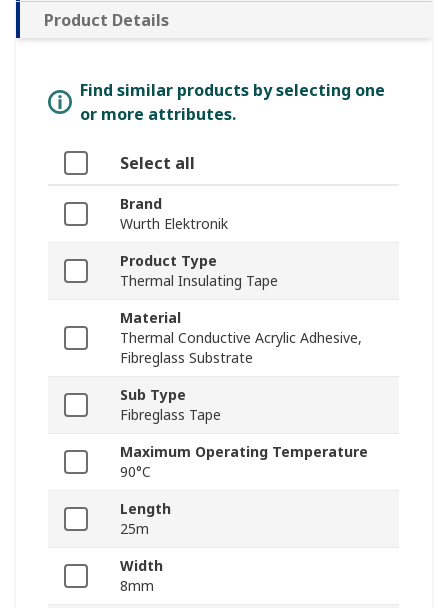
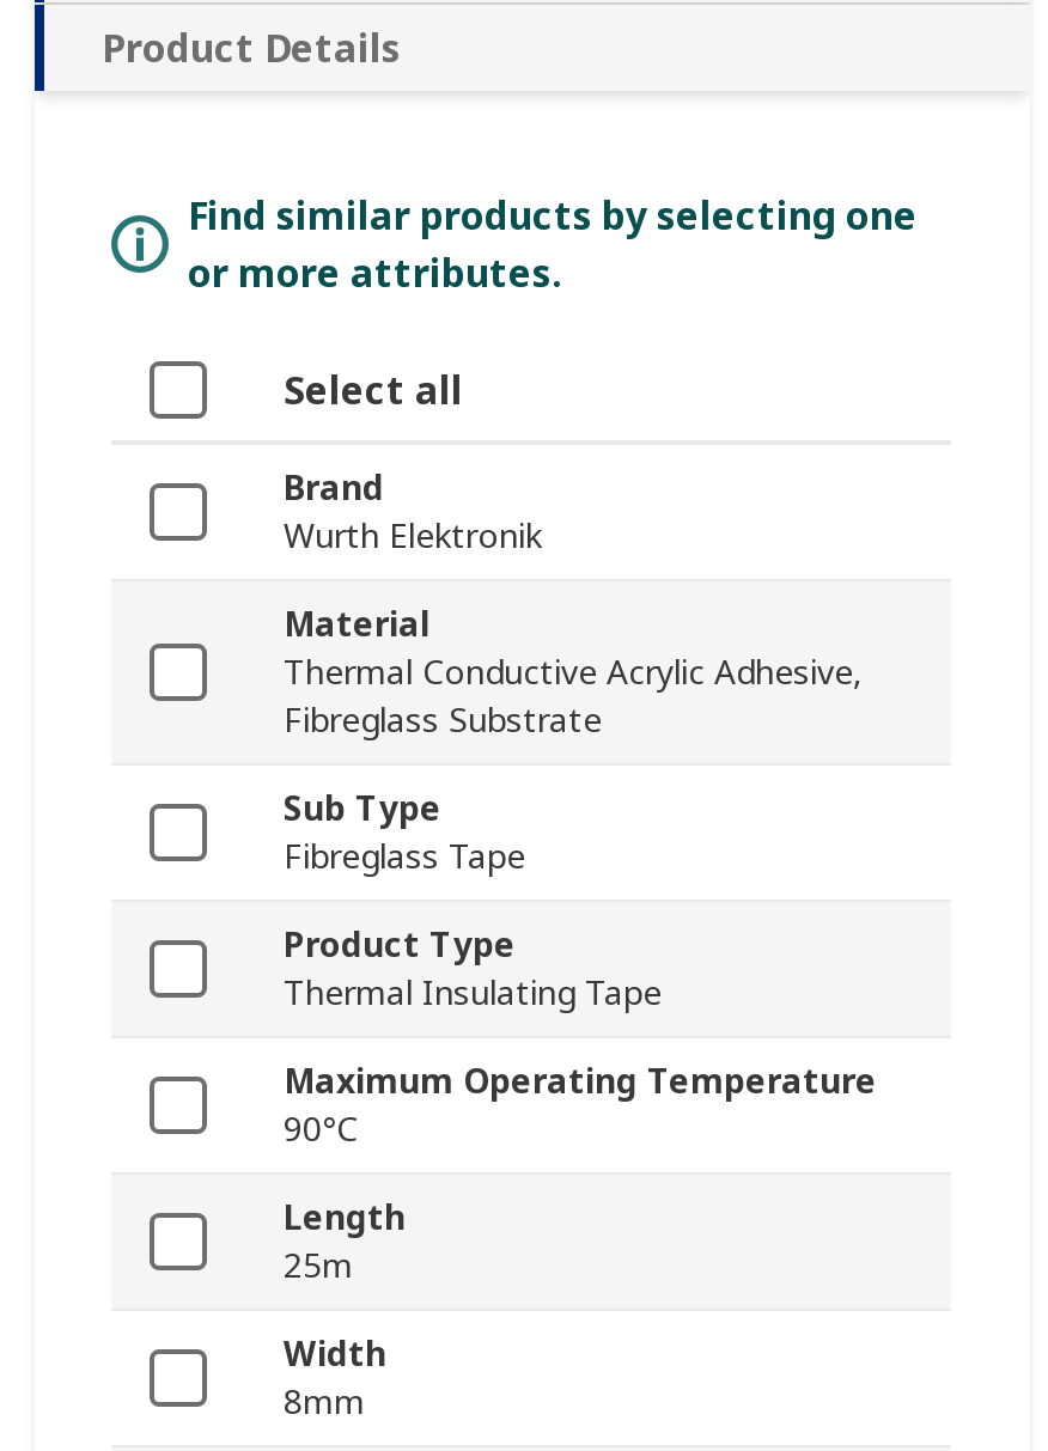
moved down: Product Type | Thermal Insulating Tape

moved up: Material | Thermal Conductive Acrylic Adhesive, | Fibreglass Substrate | Sub Type | Fibreglass Tape
